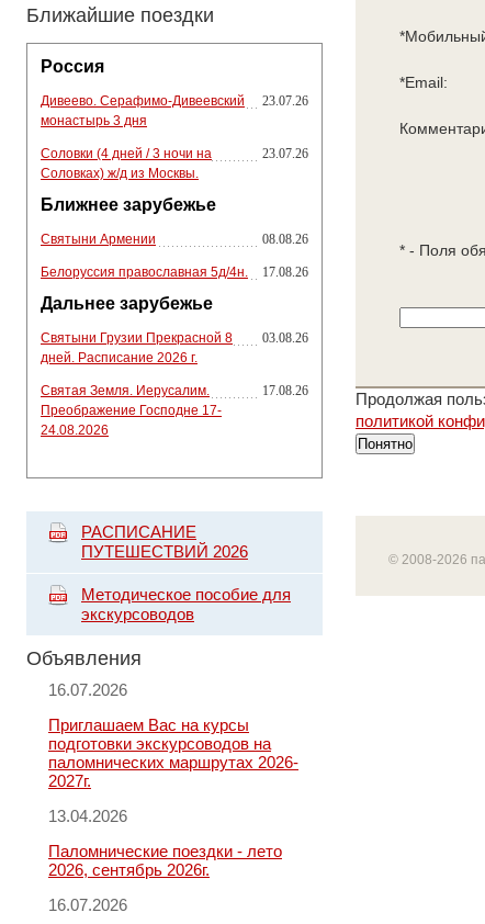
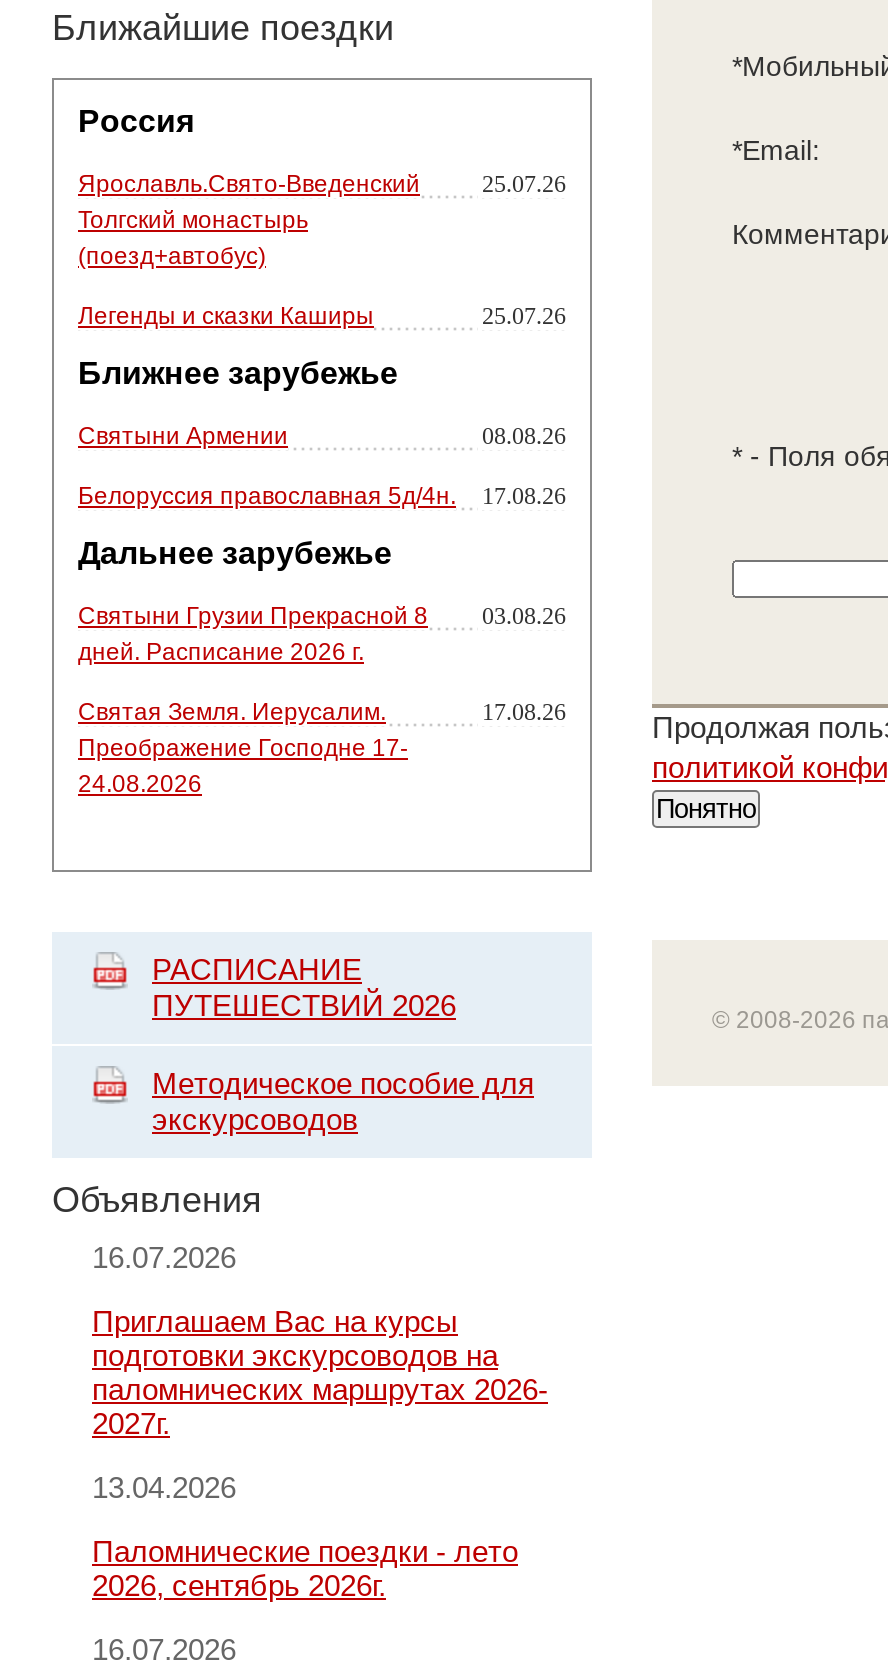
- Дивеево. Серафимо-Дивеевский
- монастырь 3 дня
+ Ярославль.Свято-Введенский
+ Толгский монастырь
+ (поезд+автобус)

- 23.07.26
- Соловки (4 дней / 3 ночи на
- Соловках) ж/д из Москвы.
+ 25.07.26

- 23.07.26
+ Легенды и сказки Каширы
+ 25.07.26
